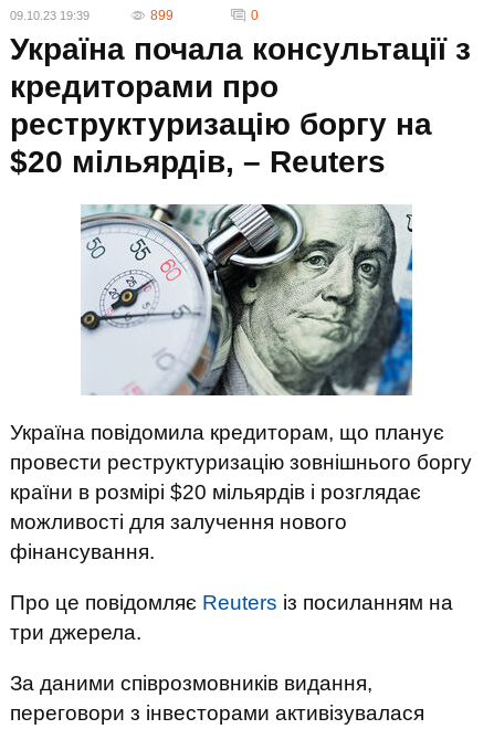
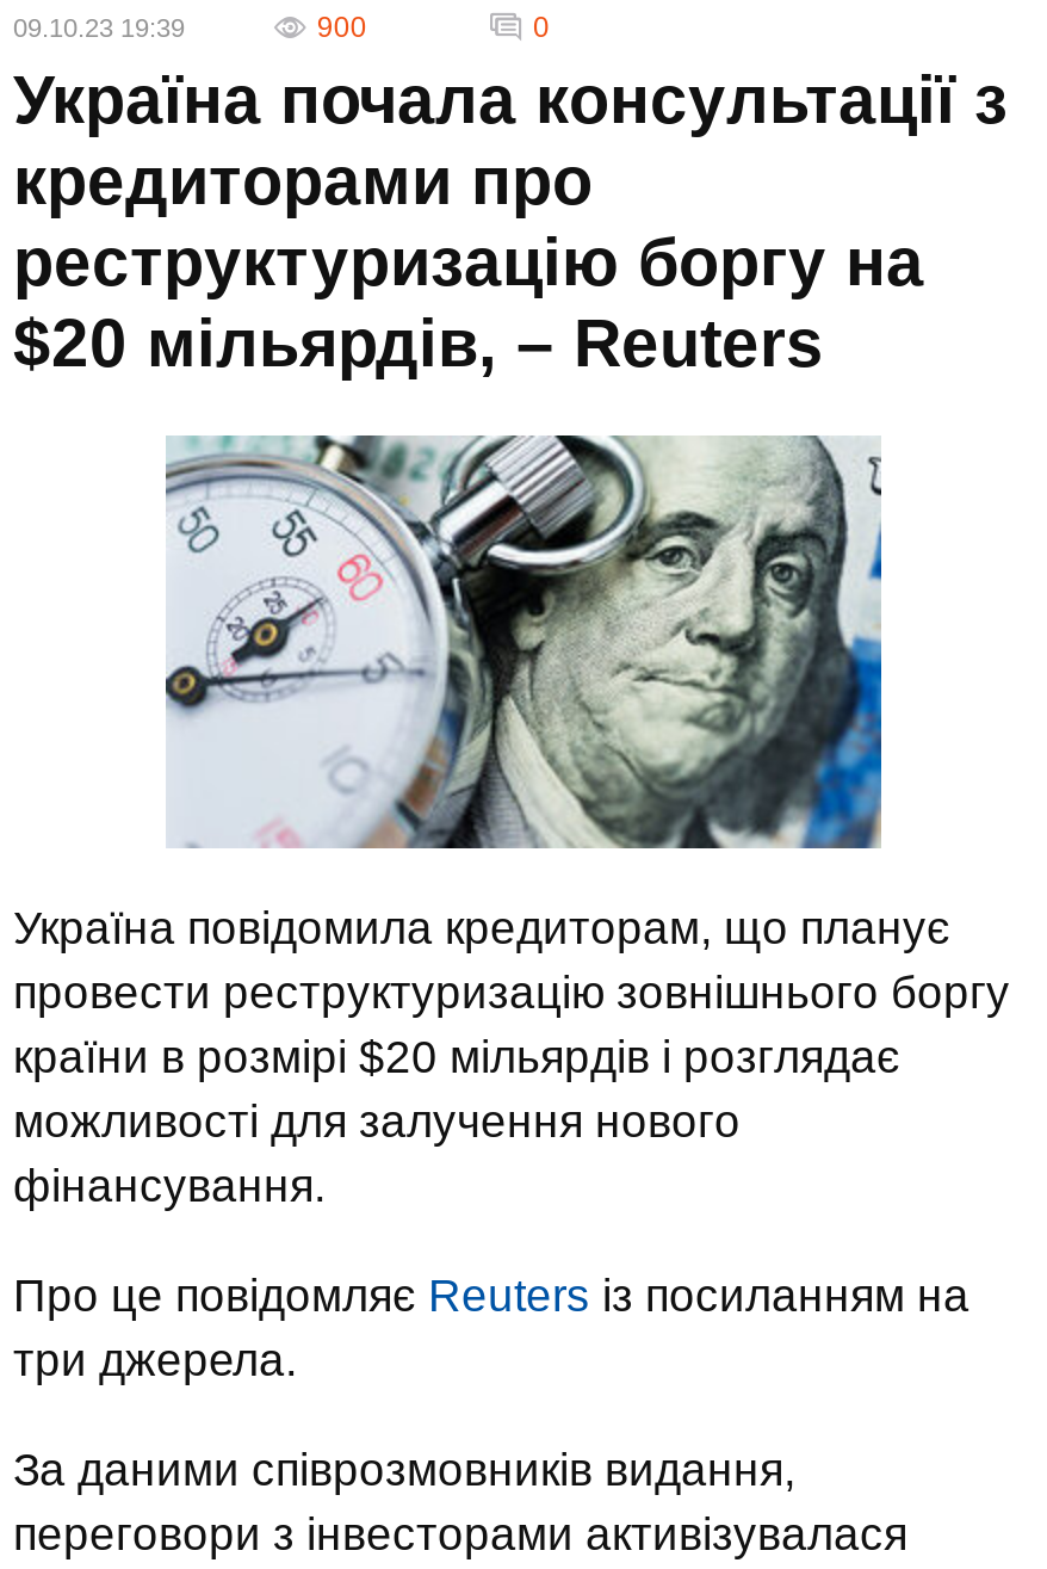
- 899
+ 900
